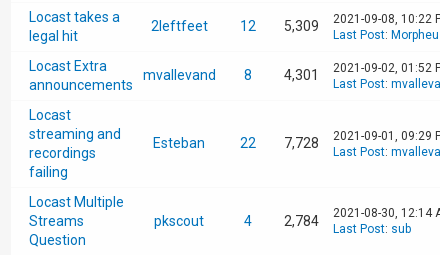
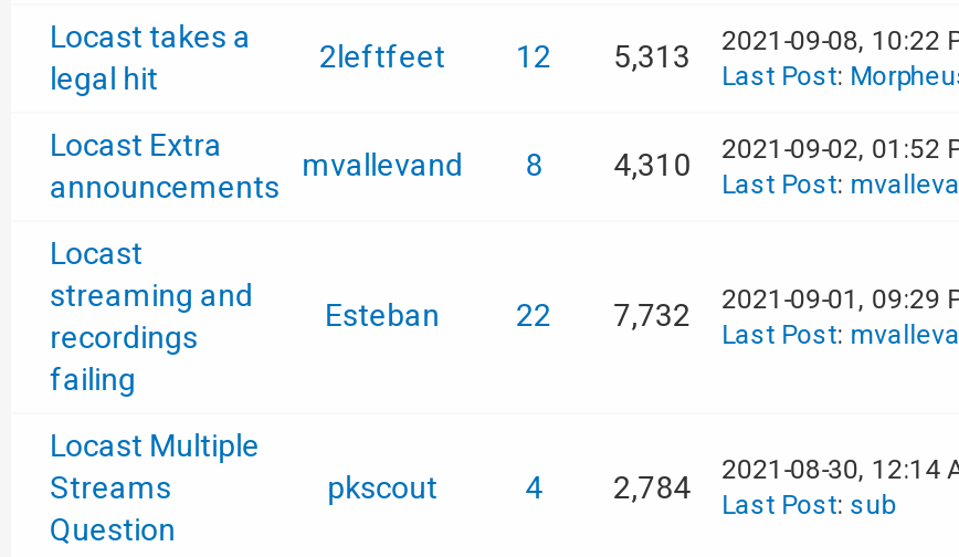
- 5,309
+ 5,313

- 4,301
+ 4,310

- 7,728
+ 7,732
